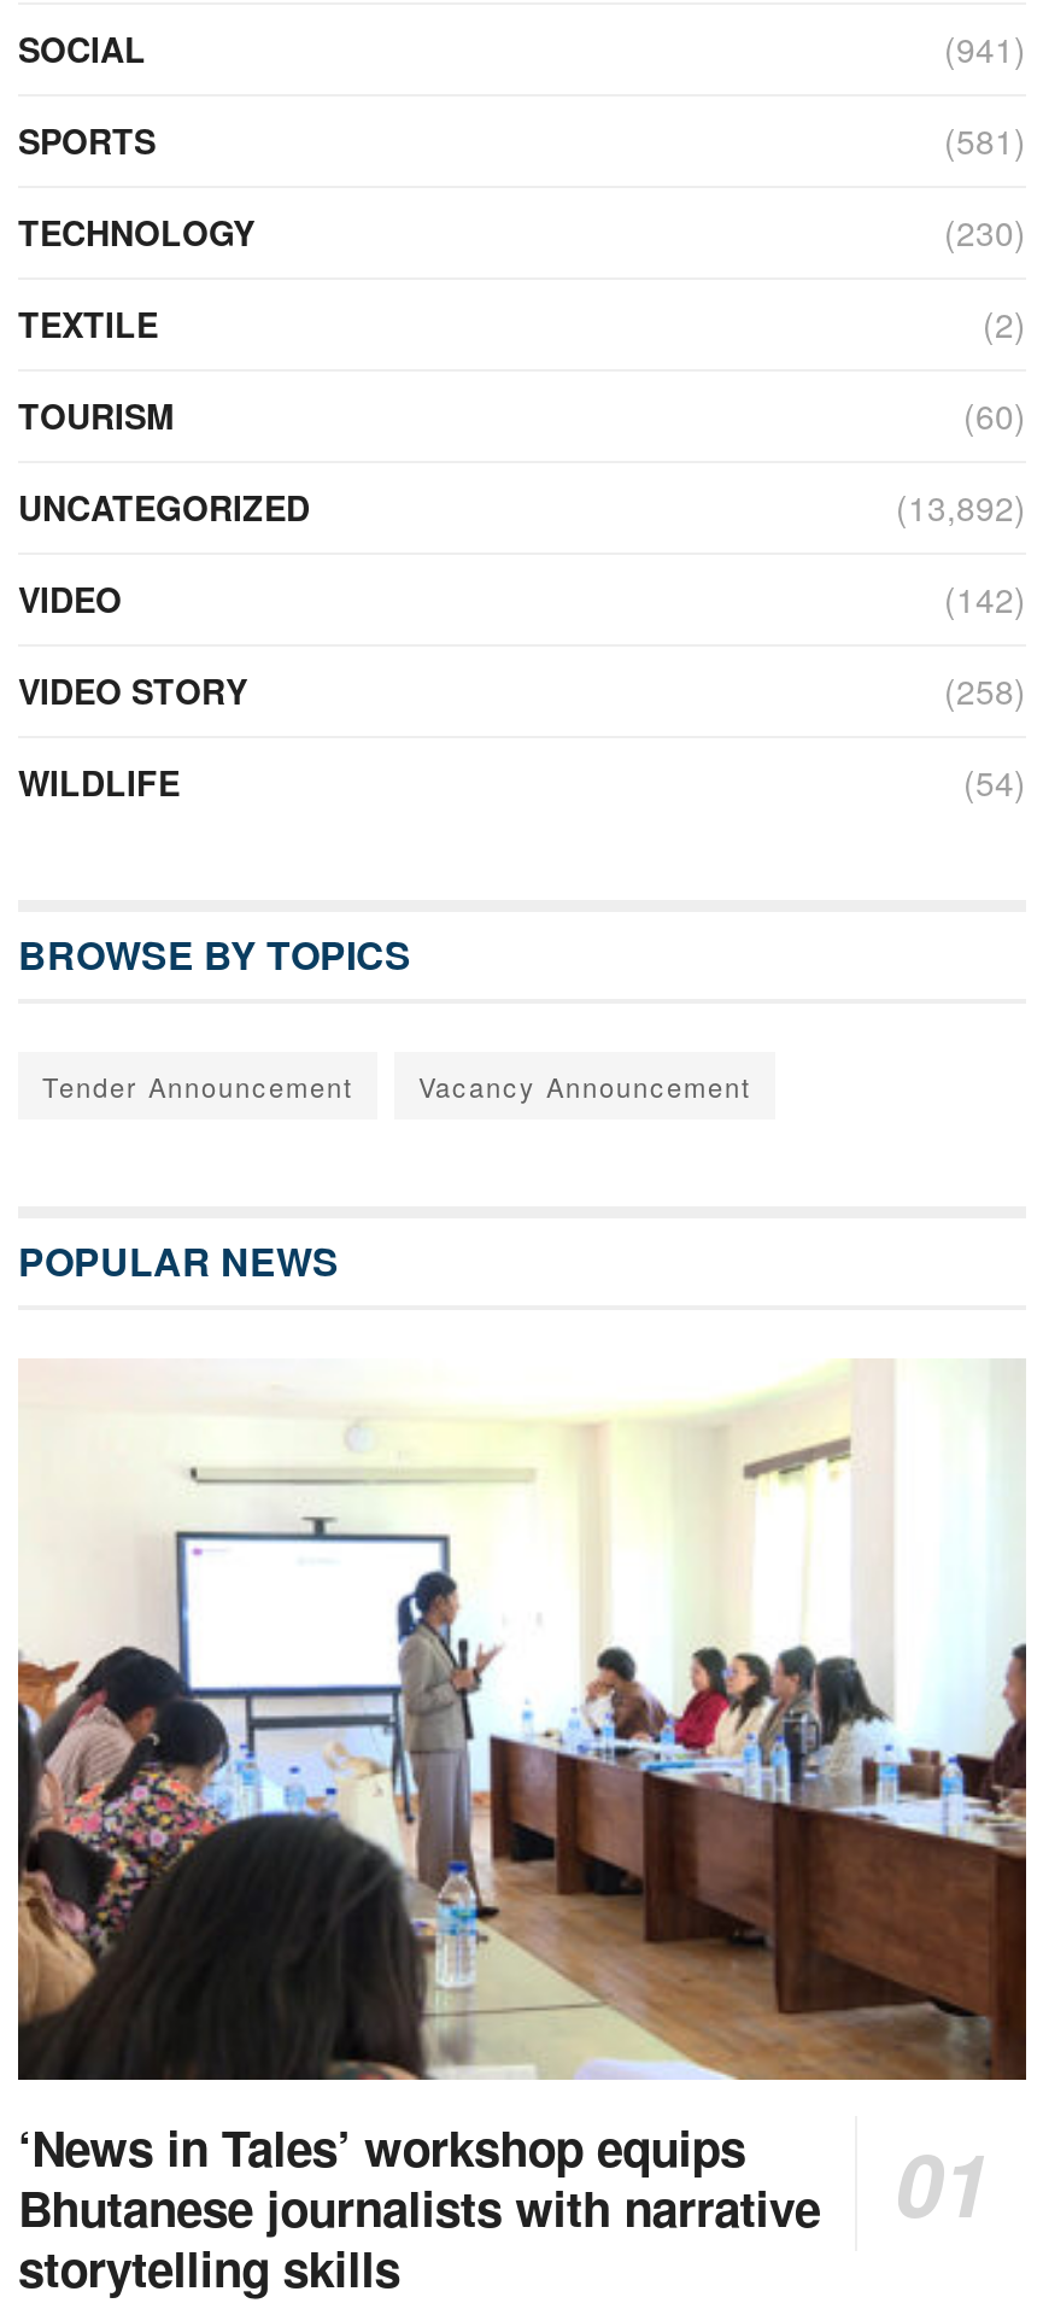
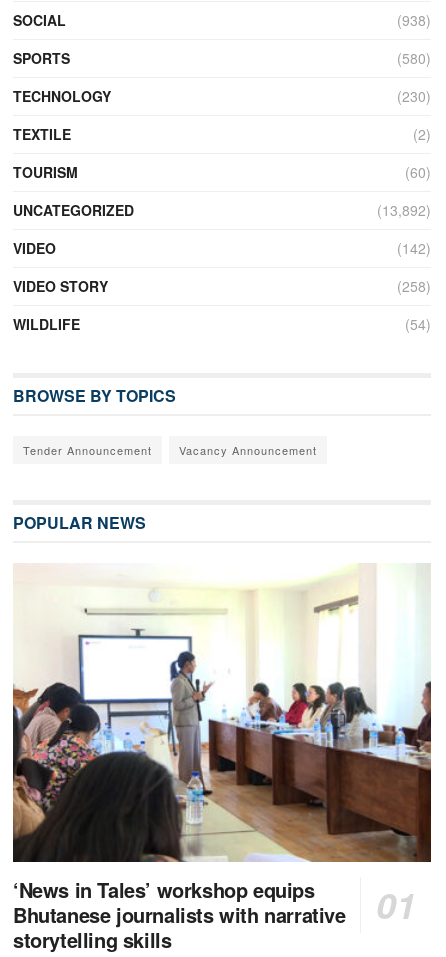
- (941)
+ (938)

- (581)
+ (580)
